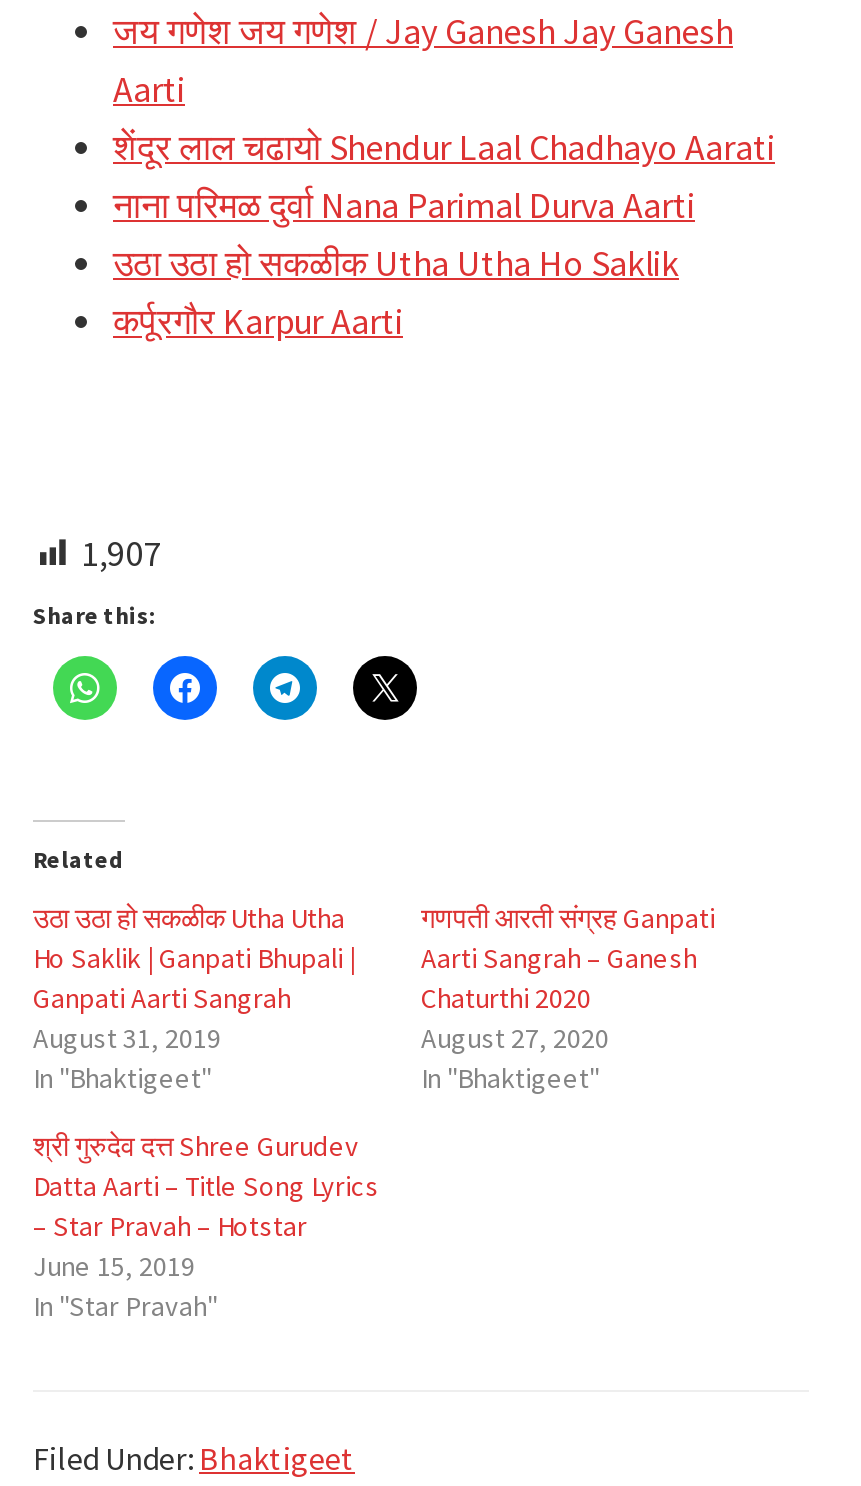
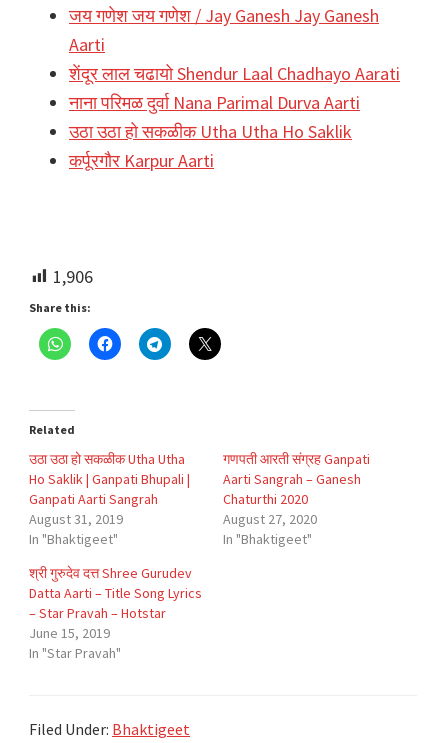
- 1,907
+ 1,906
